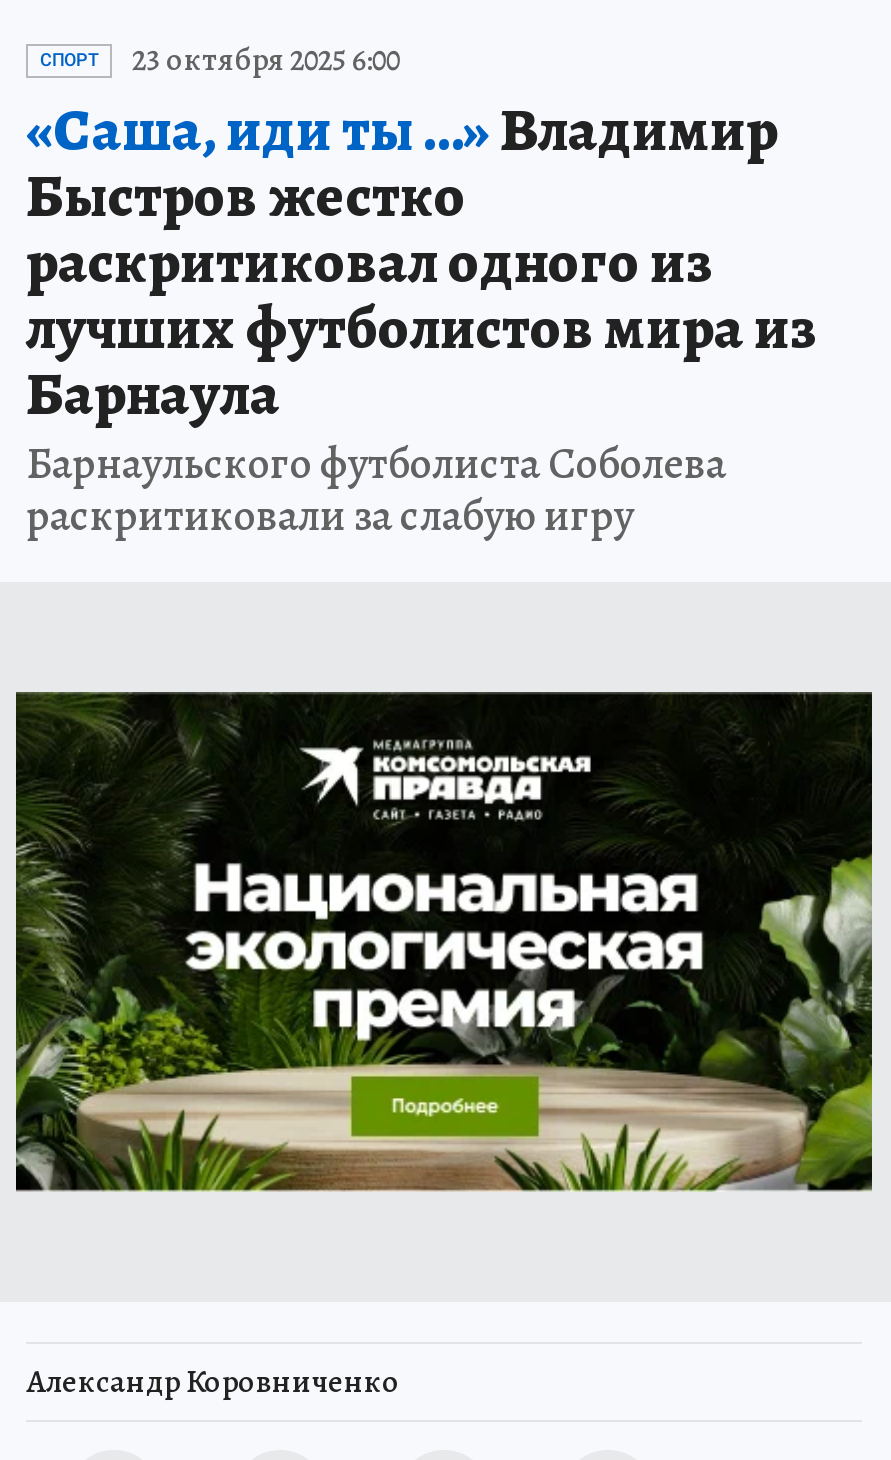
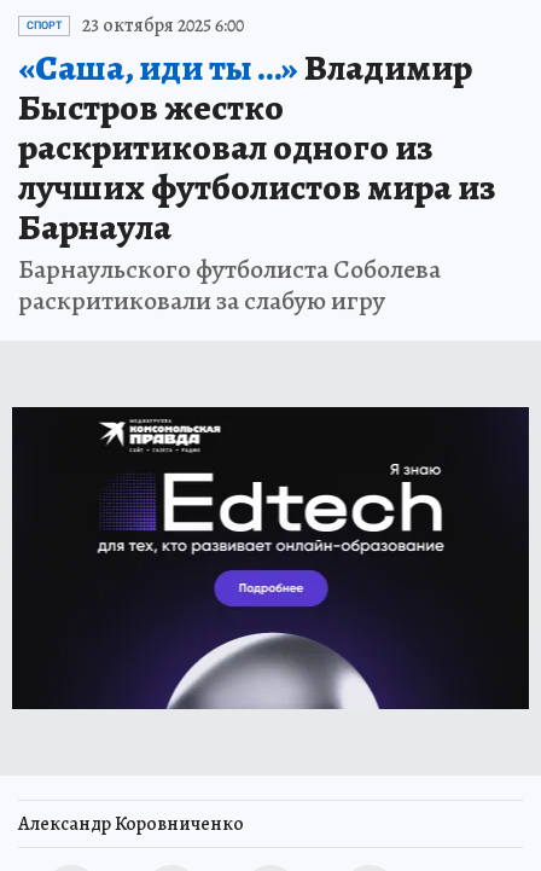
- [image]
+ [image]
